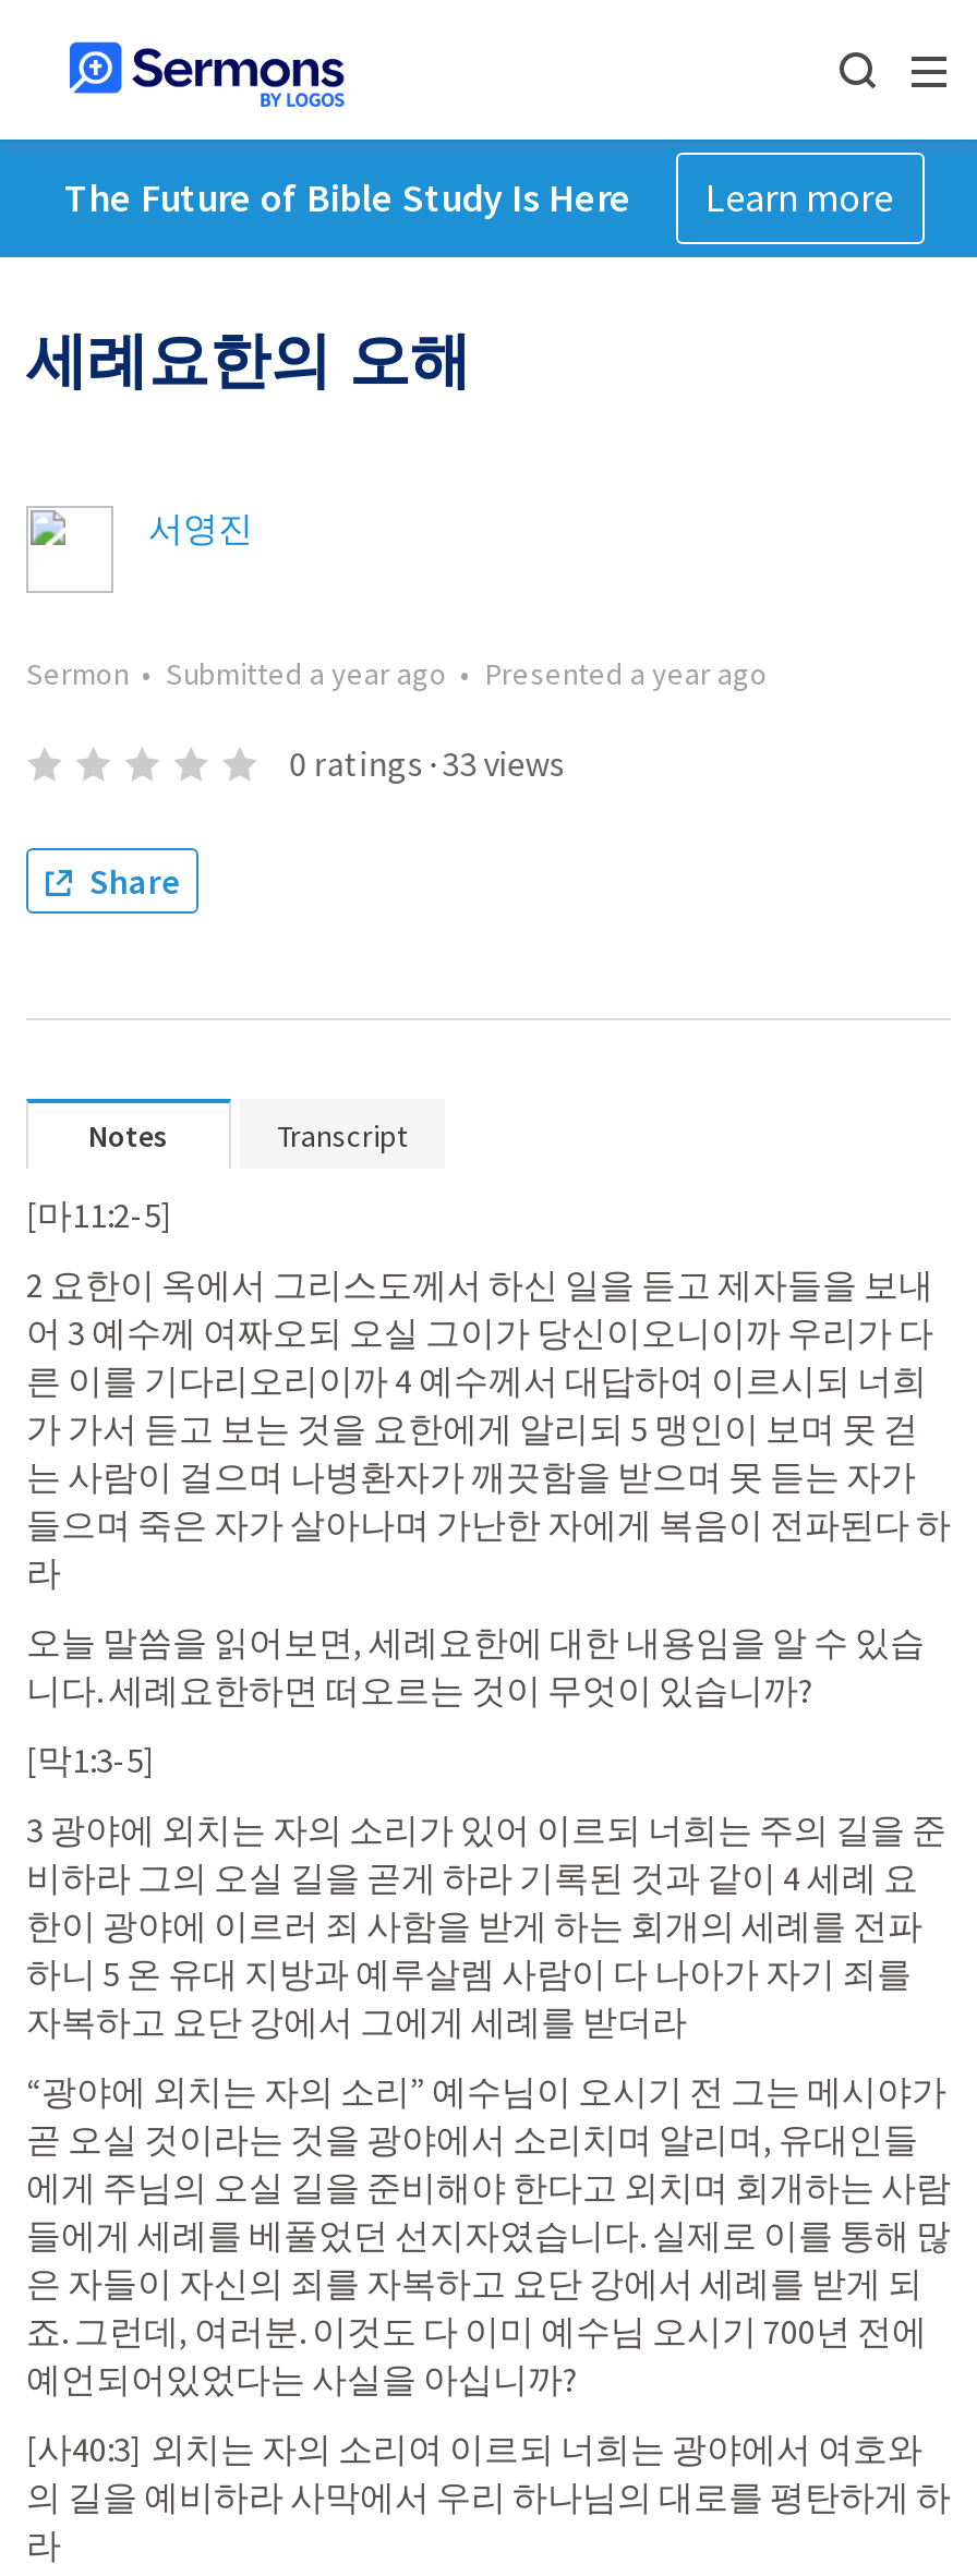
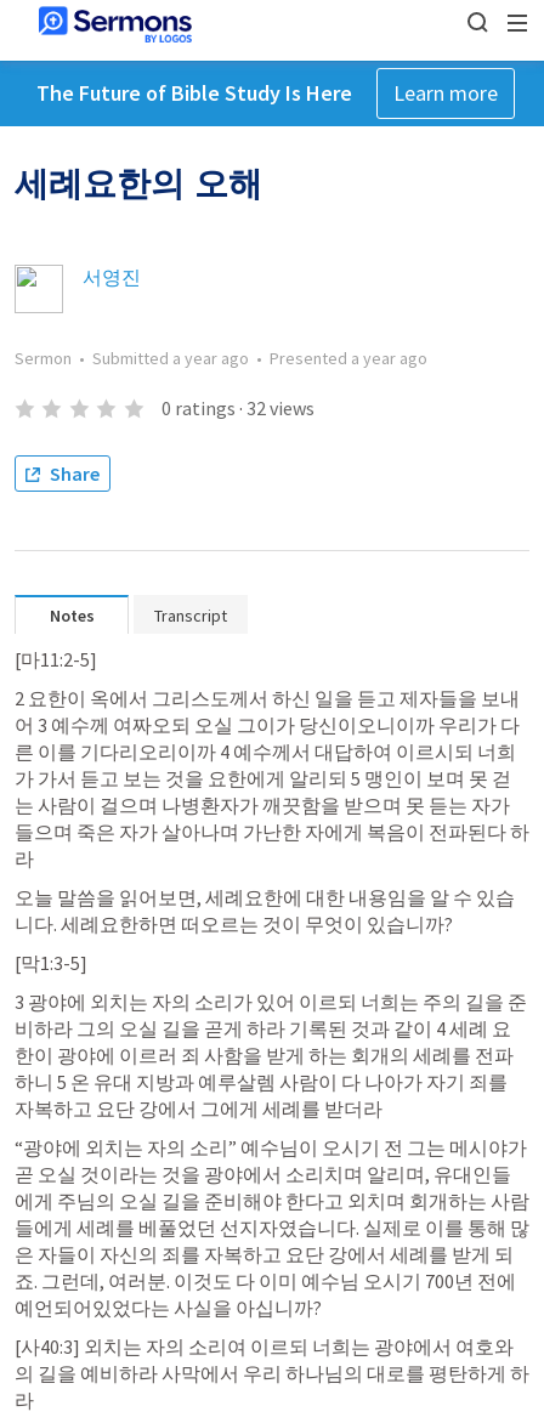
- 0 ratings · 33 views
+ 0 ratings · 32 views
